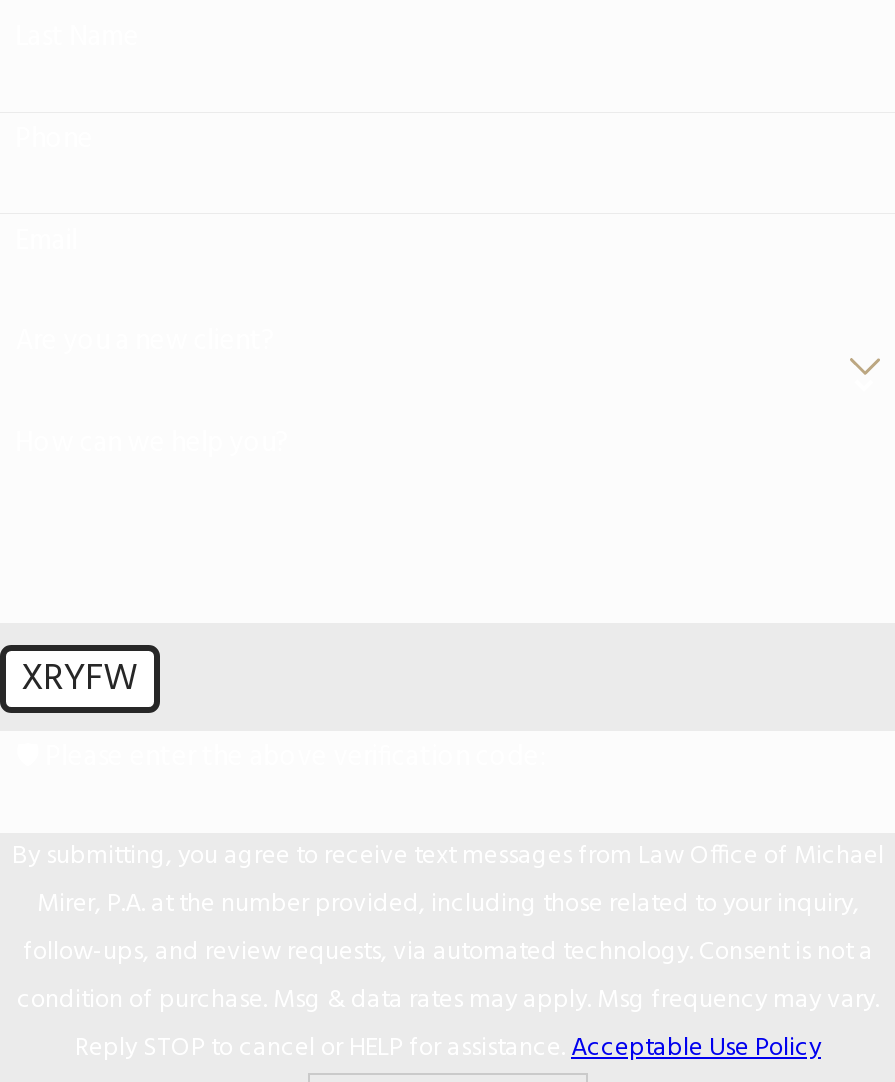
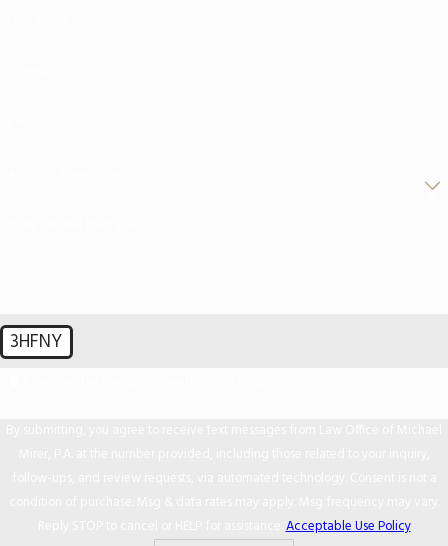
- XRYFW
+ 3HFNY
